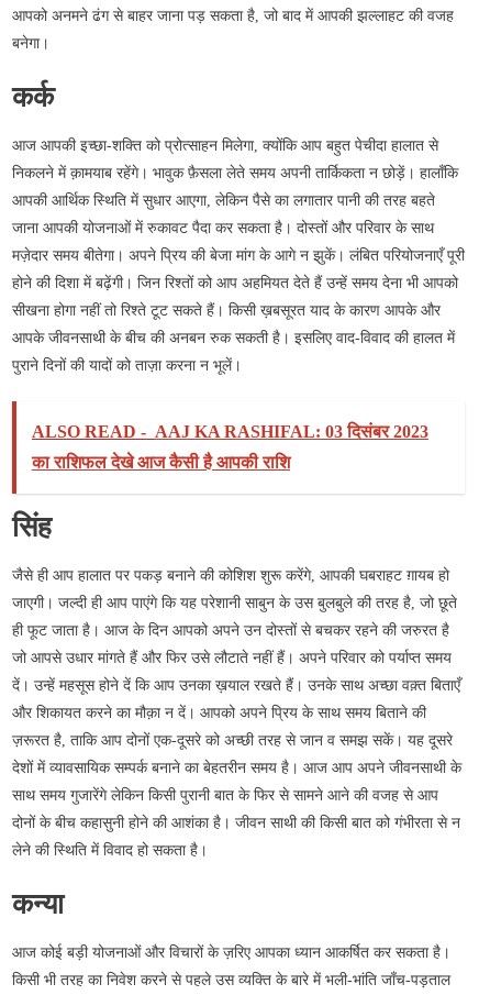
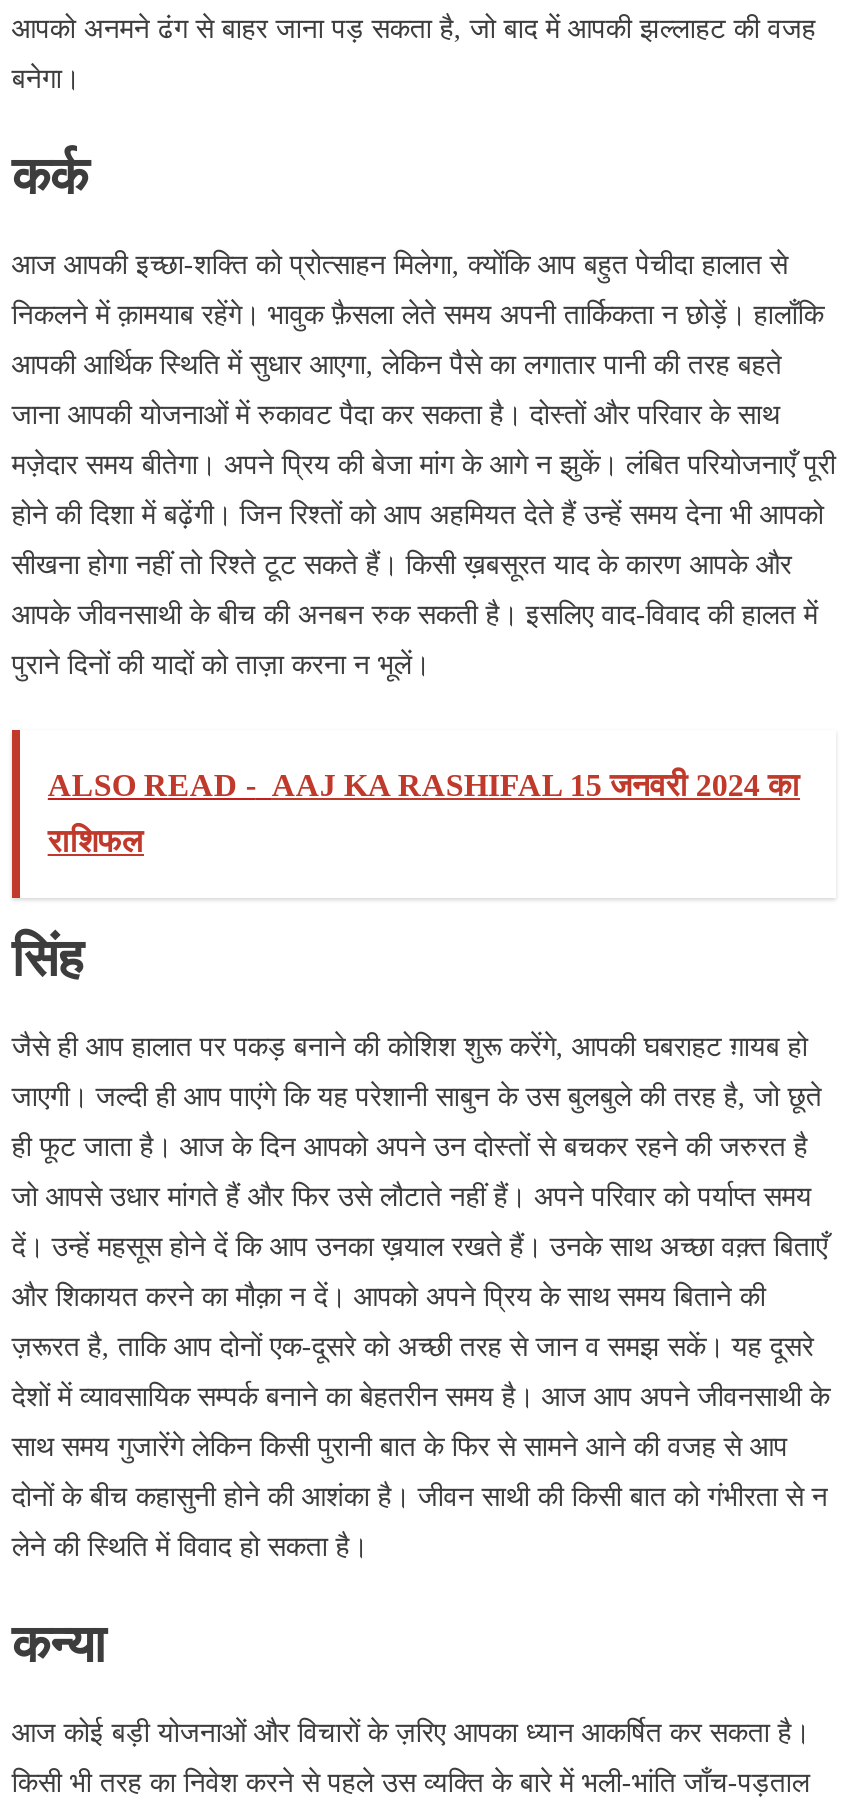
- ALSO READ - AAJ KA RASHIFAL: 03 दिसंबर 2023
+ ALSO READ - AAJ KA RASHIFAL 15 जनवरी 2024 का

- का राशिफल देखे आज कैसी है आपकी राशि
+ राशिफल
